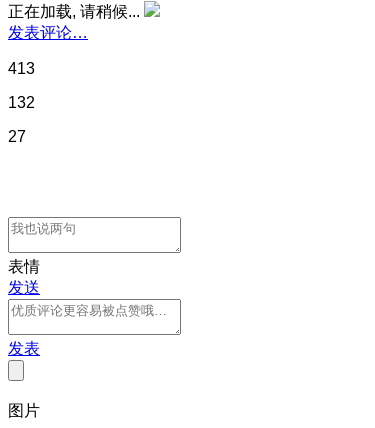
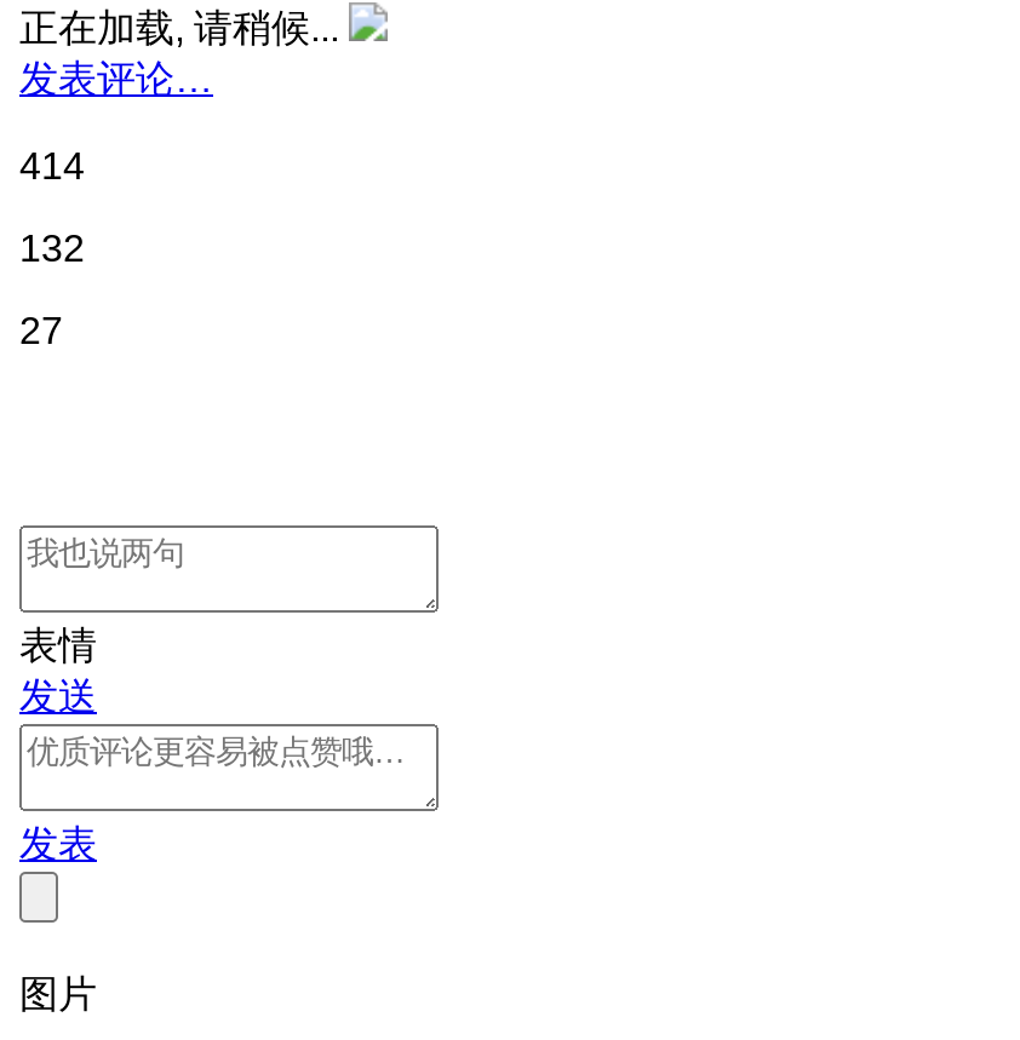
- 413
+ 414
